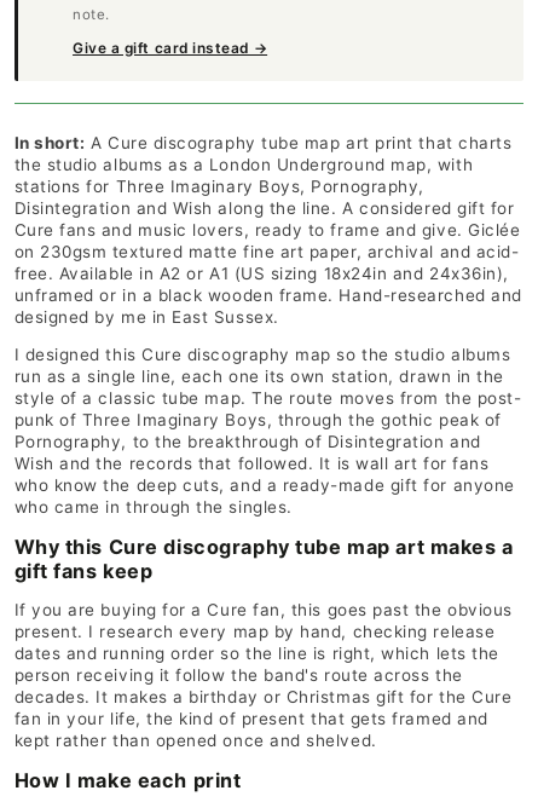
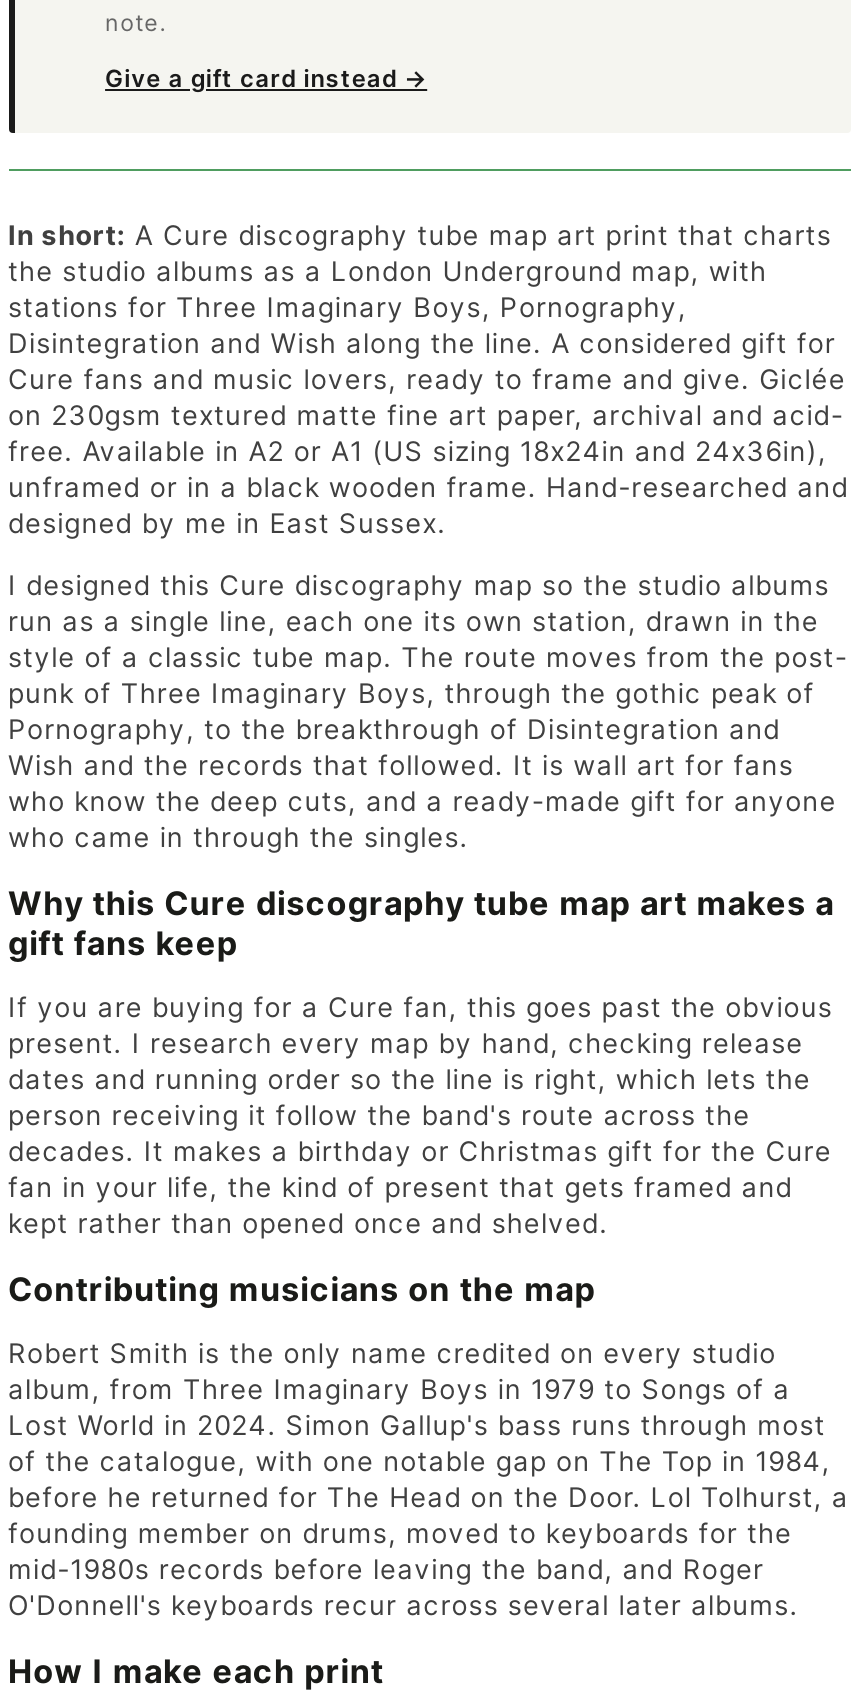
+ Contributing musicians on the map
+ Robert Smith is the only name credited on every studio
+ album, from Three Imaginary Boys in 1979 to Songs of a
+ Lost World in 2024. Simon Gallup's bass runs through most
+ of the catalogue, with one notable gap on The Top in 1984,
+ before he returned for The Head on the Door. Lol Tolhurst, a
+ founding member on drums, moved to keyboards for the
+ mid-1980s records before leaving the band, and Roger
+ O'Donnell's keyboards recur across several later albums.
